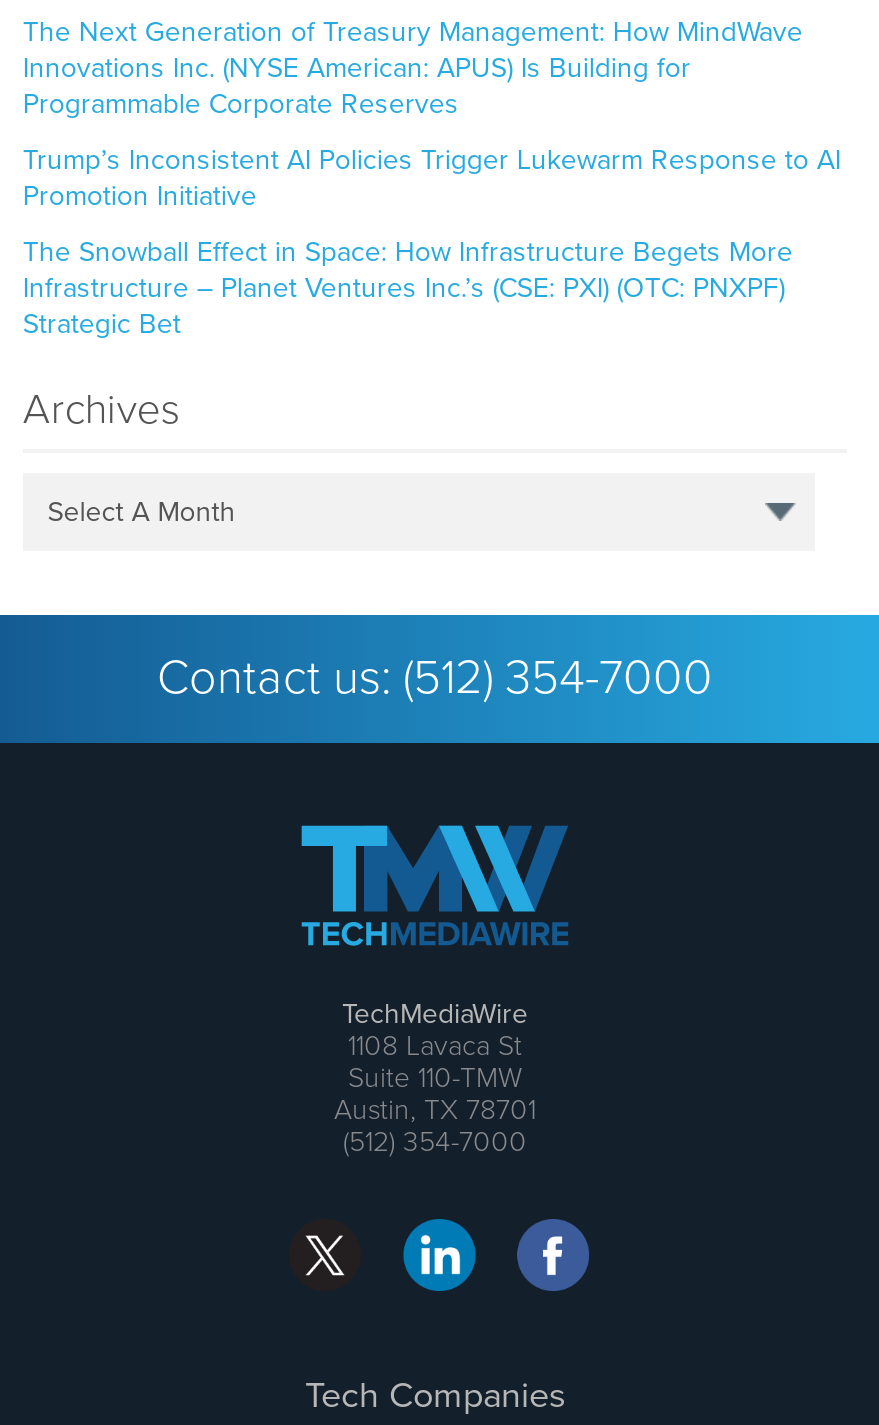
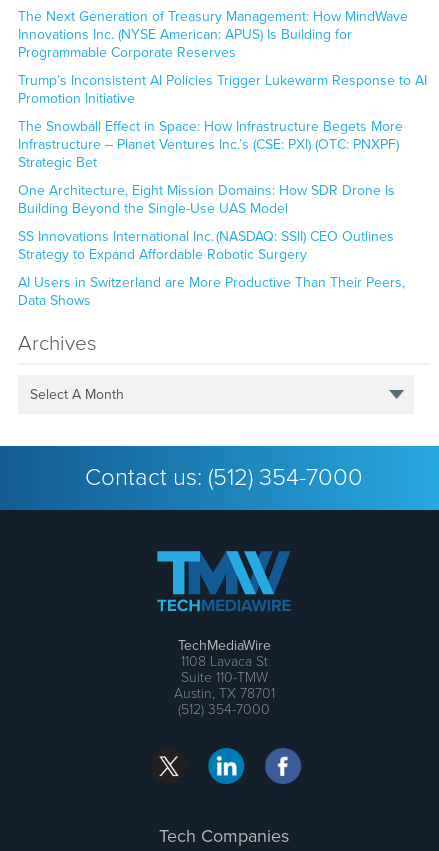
+ One Architecture, Eight Mission Domains: How SDR Drone Is
+ Building Beyond the Single-Use UAS Model
+ SS Innovations International Inc. (NASDAQ: SSII) CEO Outlines
+ Strategy to Expand Affordable Robotic Surgery
+ AI Users in Switzerland are More Productive Than Their Peers,
+ Data Shows
